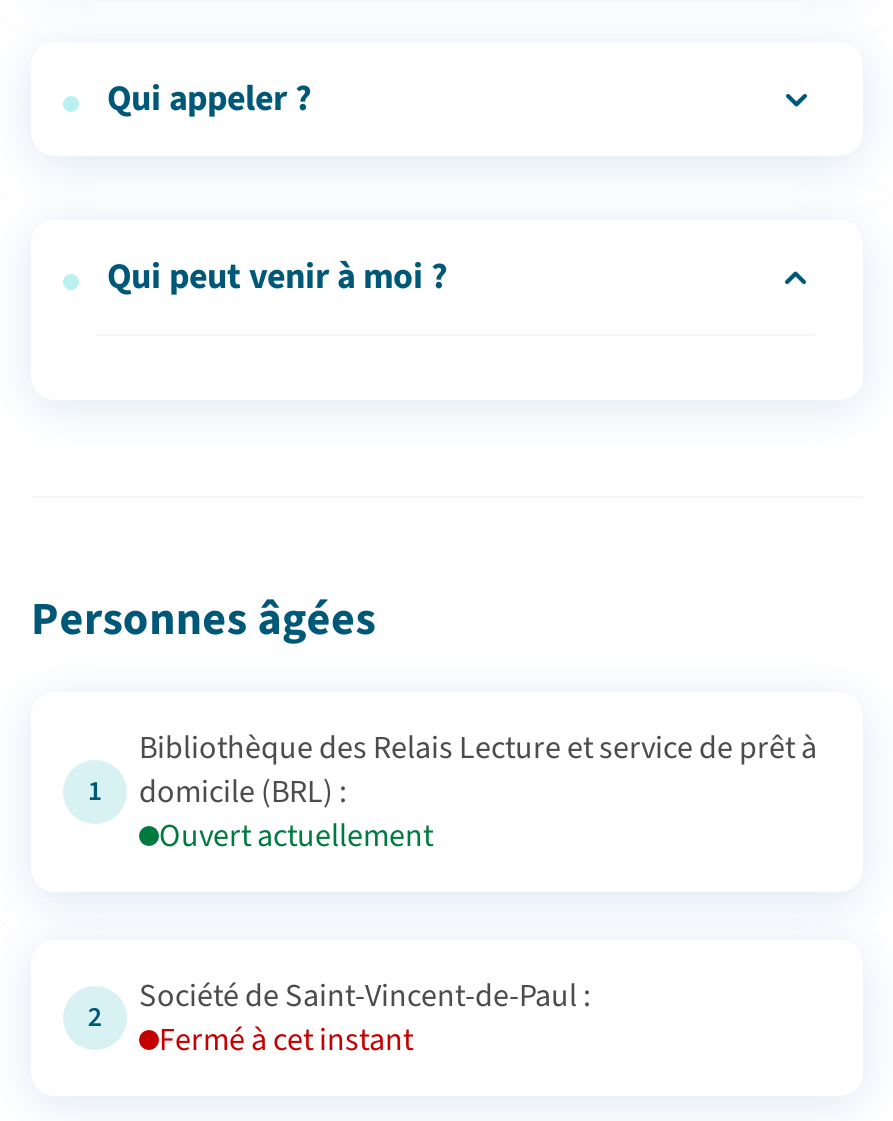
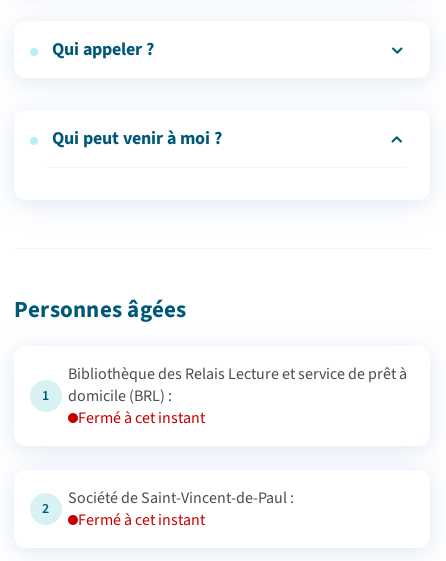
- Ouvert actuellement
+ Fermé à cet instant
